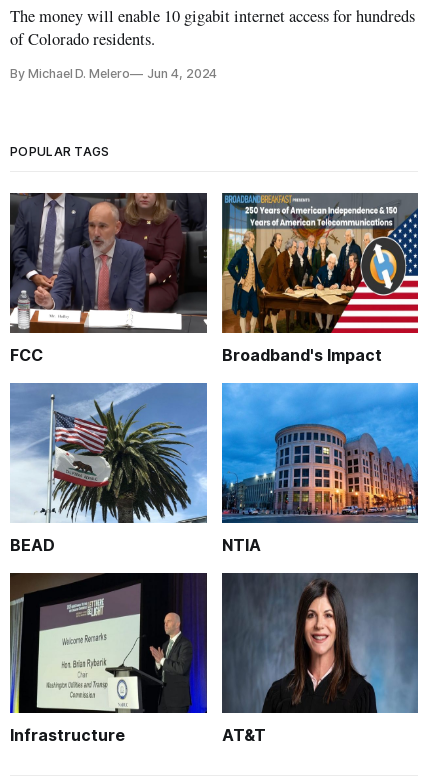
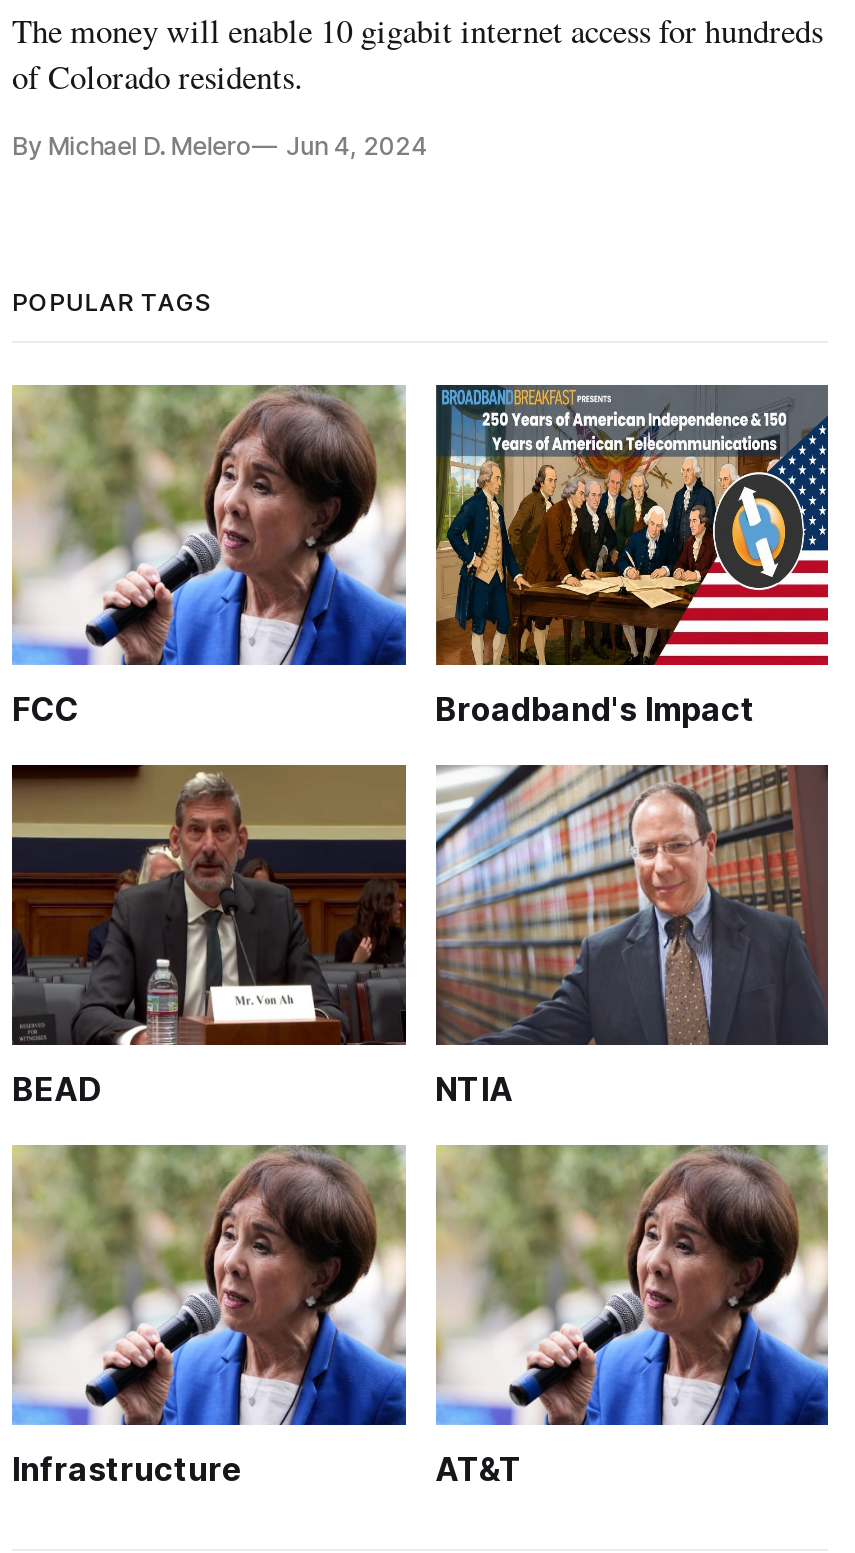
- [image]
+ [image]

- [image]
+ [image]

- [image]
+ [image]

- [image]
+ [image]

- [image]
+ [image]
